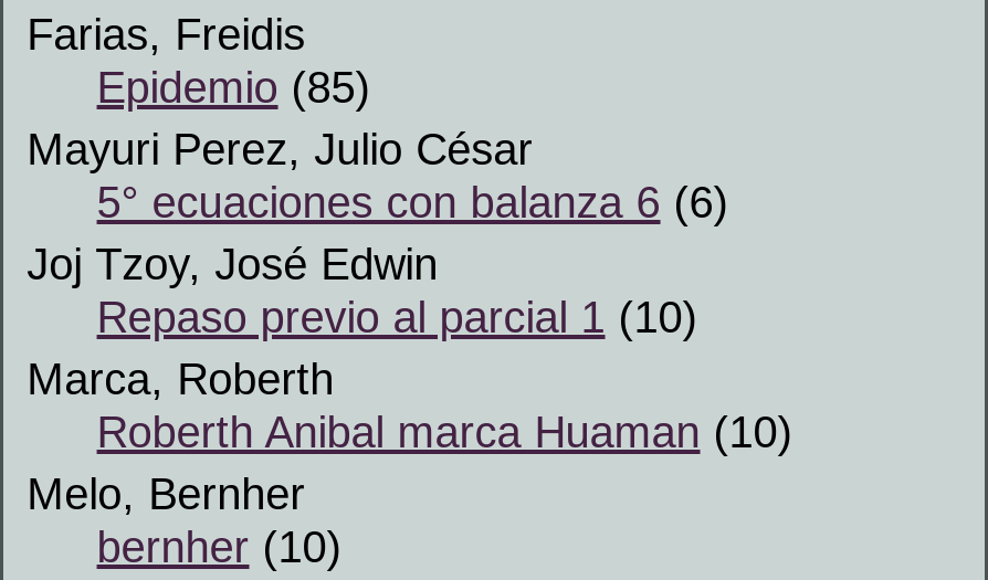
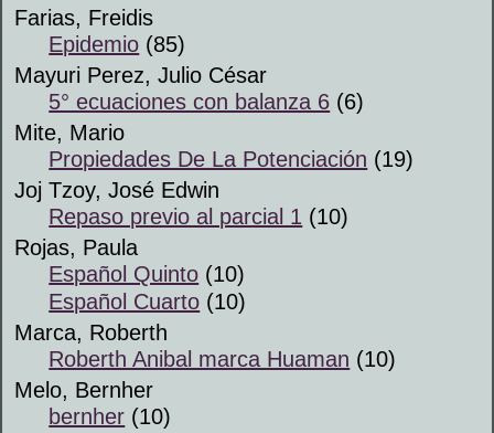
+ Mite, Mario
+ Propiedades De La Potenciación (19)

+ Rojas, Paula
+ Español Quinto (10)
+ Español Cuarto (10)
